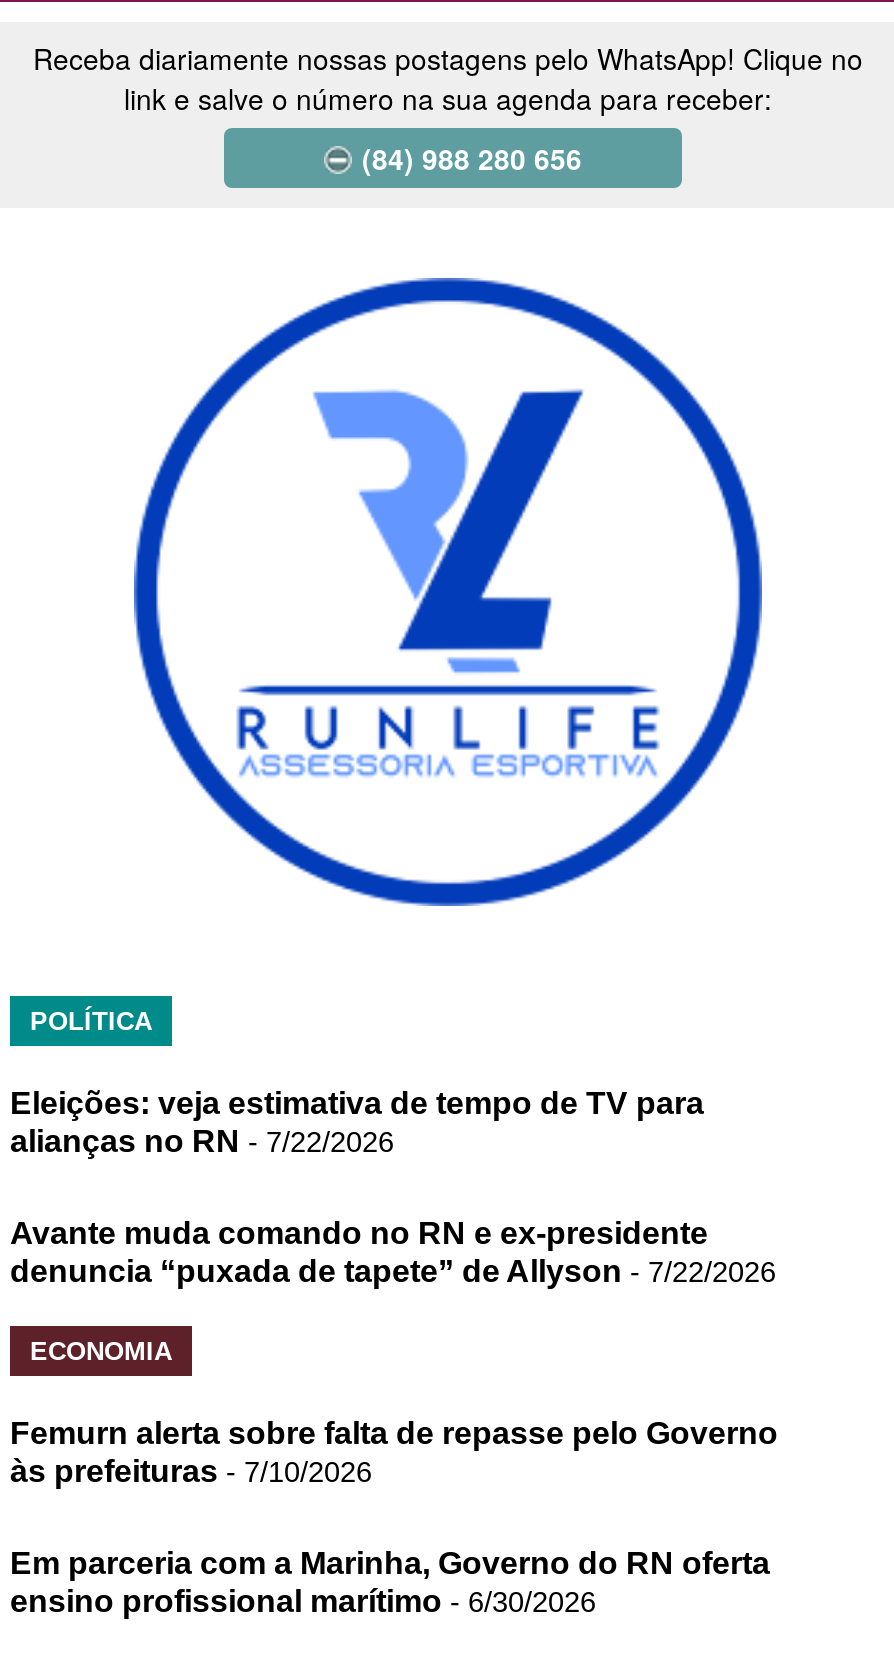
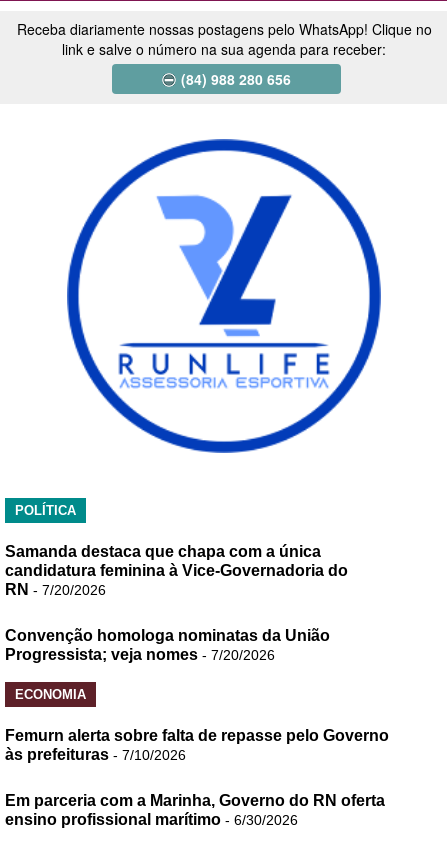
- Eleições: veja estimativa de tempo de TV para
- alianças no RN - 7/22/2026
+ Samanda destaca que chapa com a única
+ candidatura feminina à Vice-Governadoria do
+ RN - 7/20/2026

- Avante muda comando no RN e ex-presidente
- denuncia “puxada de tapete” de Allyson - 7/22/2026
+ Convenção homologa nominatas da União
+ Progressista; veja nomes - 7/20/2026
